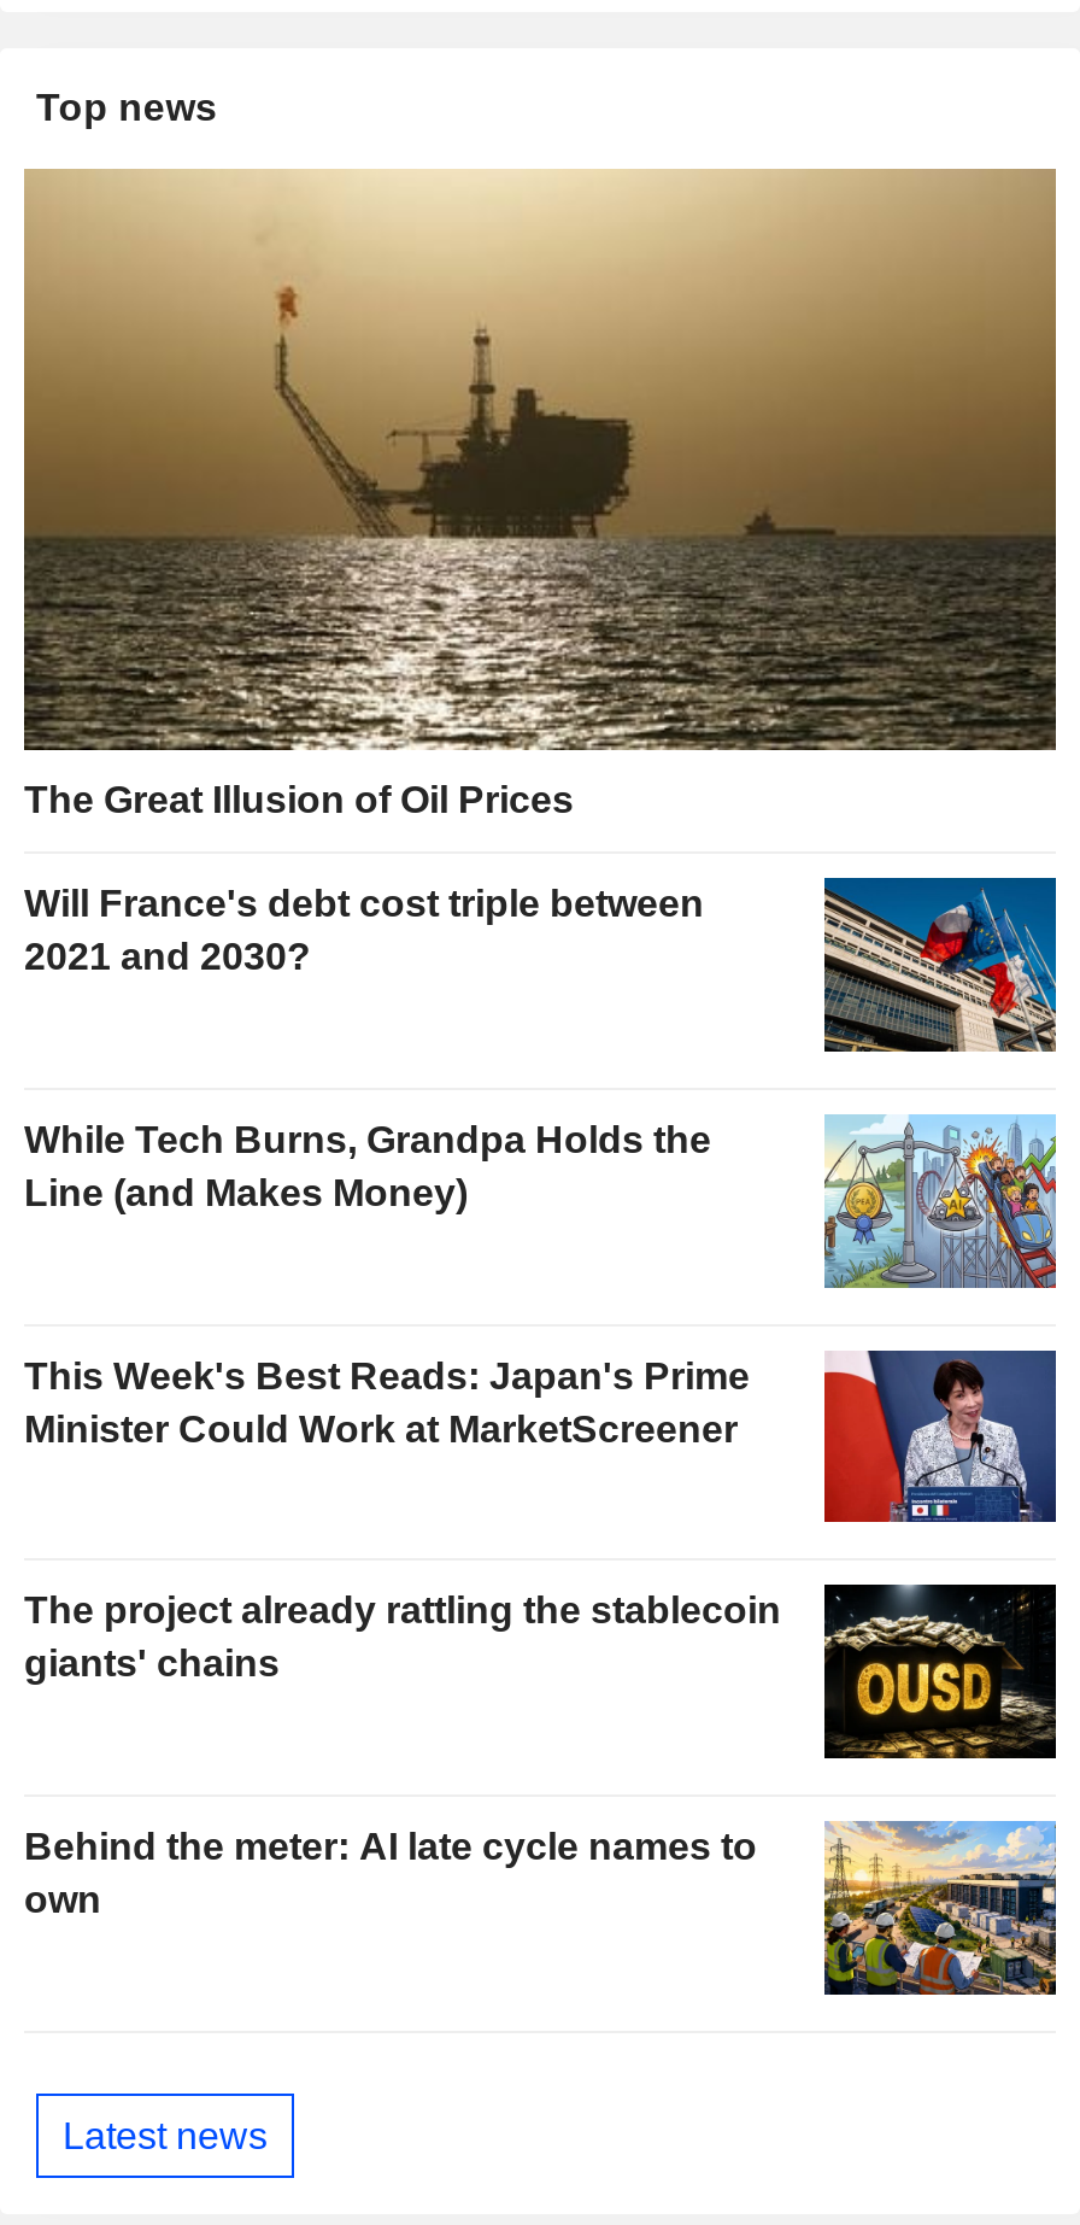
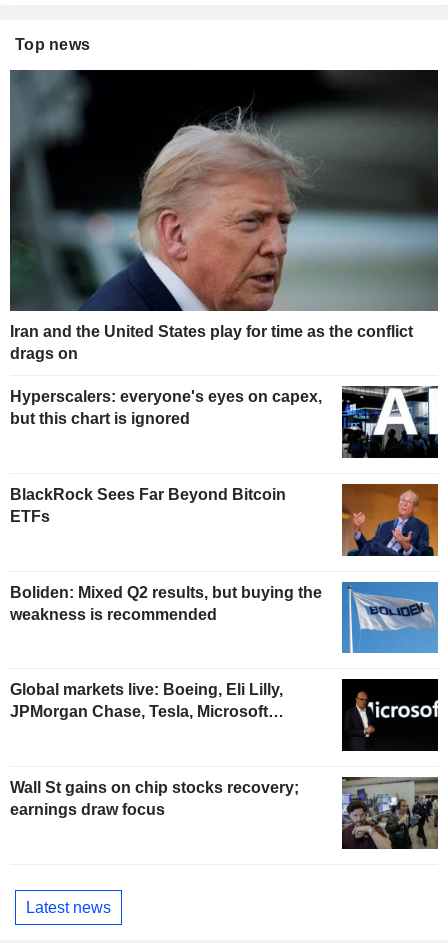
- [image]
- The Great Illusion of Oil Prices
+ [image]
+ Iran and the United States play for time as the conflict
+ drags on

- Will France's debt cost triple between
- 2021 and 2030?
+ Hyperscalers: everyone's eyes on capex,
+ but this chart is ignored

- [image]
+ [image]

- While Tech Burns, Grandpa Holds the
- Line (and Makes Money)
+ BlackRock Sees Far Beyond Bitcoin
+ ETFs

- [image]
+ [image]

- [image]
- This Week's Best Reads: Japan's Prime
- Minister Could Work at MarketScreener
+ [image]
+ Boliden: Mixed Q2 results, but buying the
+ weakness is recommended

- The project already rattling the stablecoin
- giants' chains
+ Global markets live: Boeing, Eli Lilly,
+ JPMorgan Chase, Tesla, Microsoft…

- [image]
+ [image]

- Behind the meter: AI late cycle names to
- own
+ Wall St gains on chip stocks recovery;
+ earnings draw focus

- [image]
+ [image]
